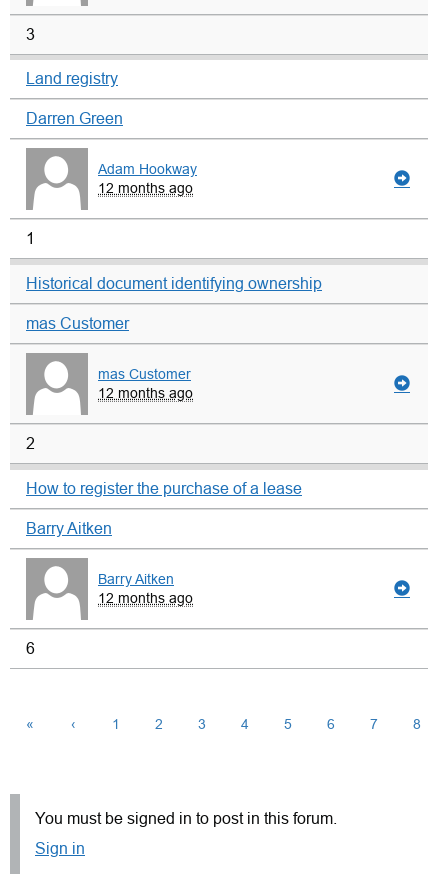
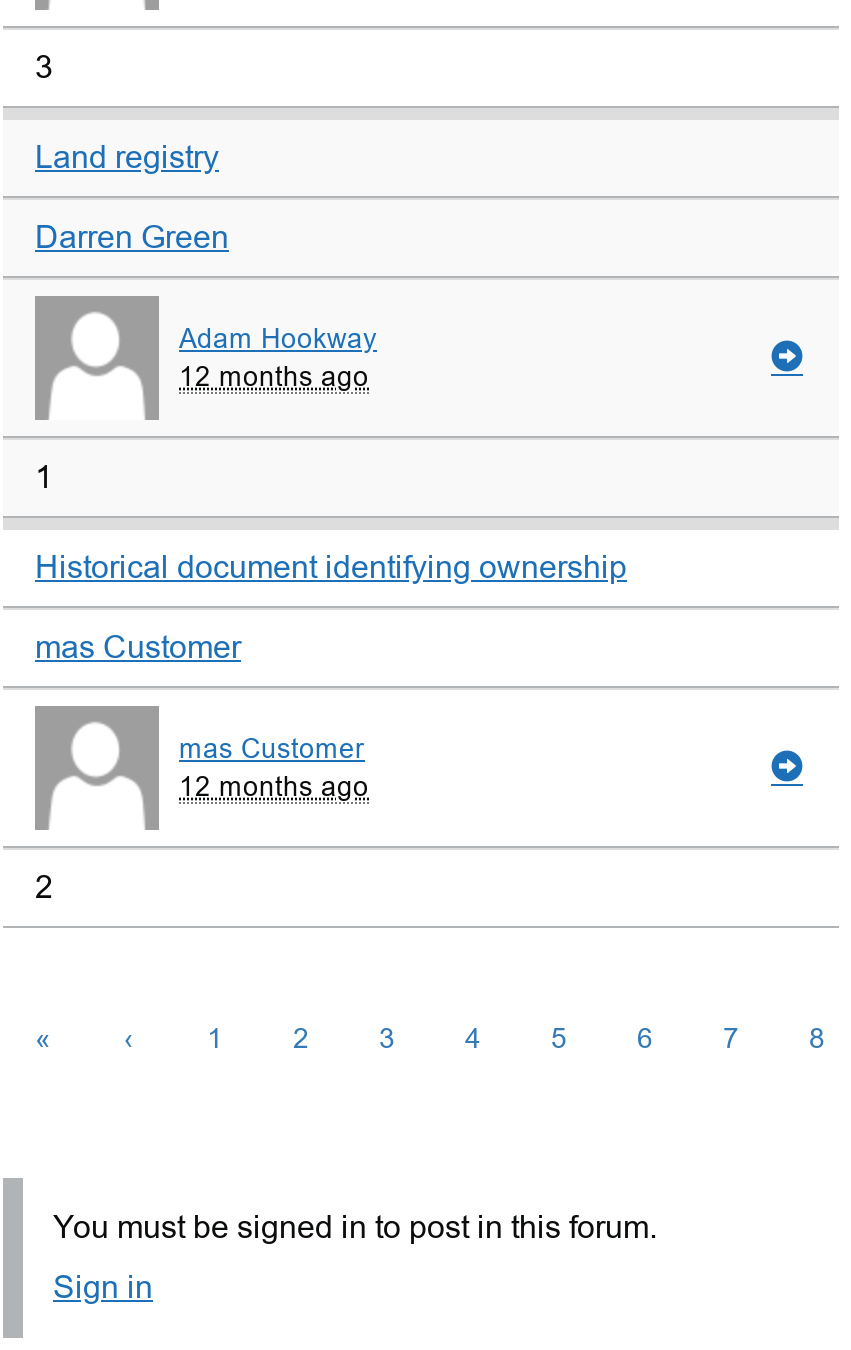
- How to register the purchase of a lease
- Barry Aitken
- Barry Aitken
- 12 months ago
- 6
